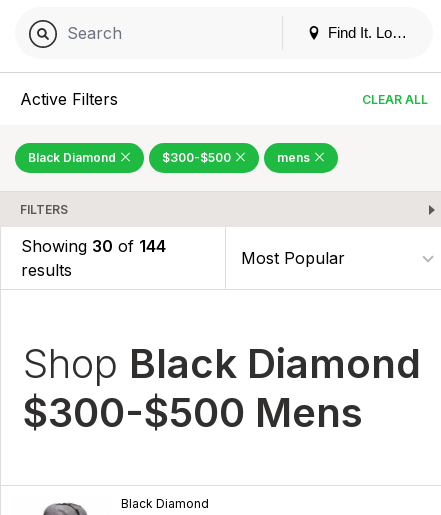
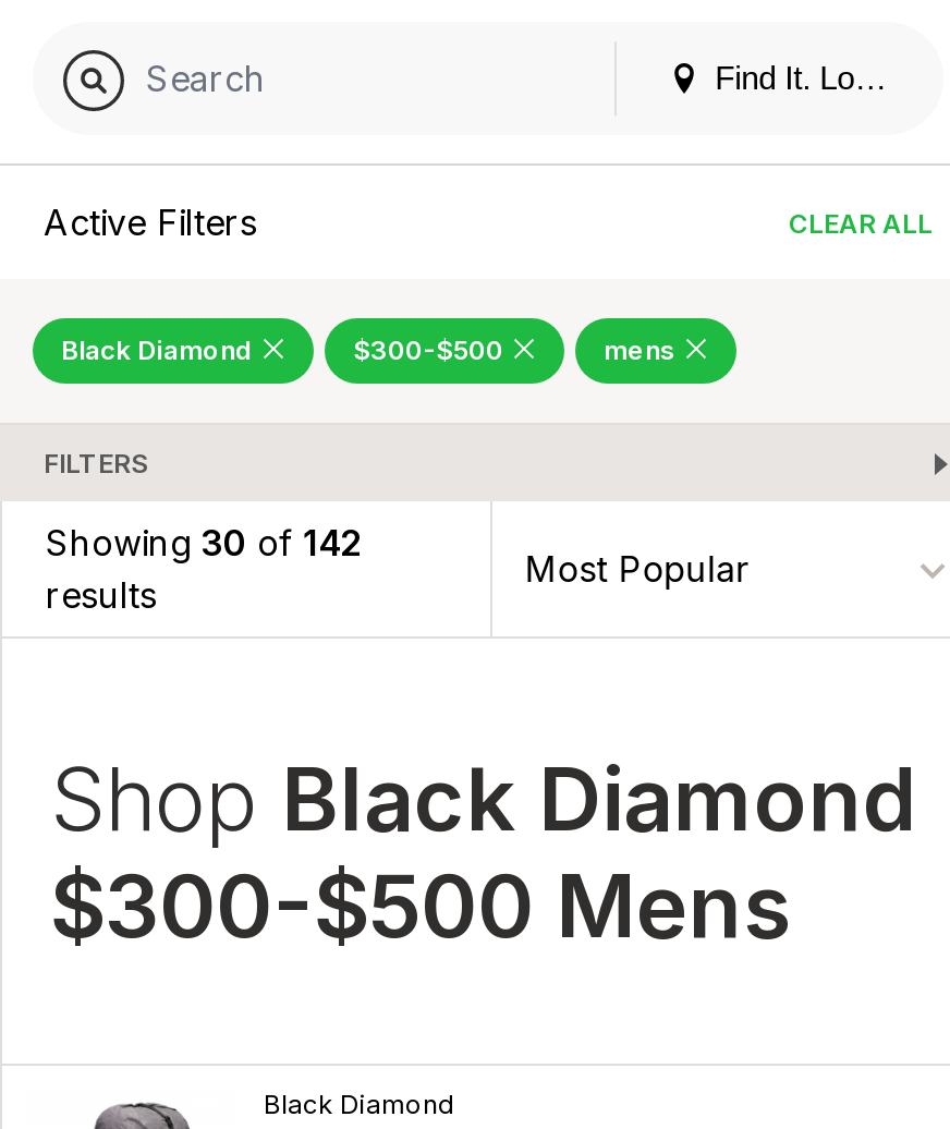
- Showing 30 of 144
+ Showing 30 of 142
